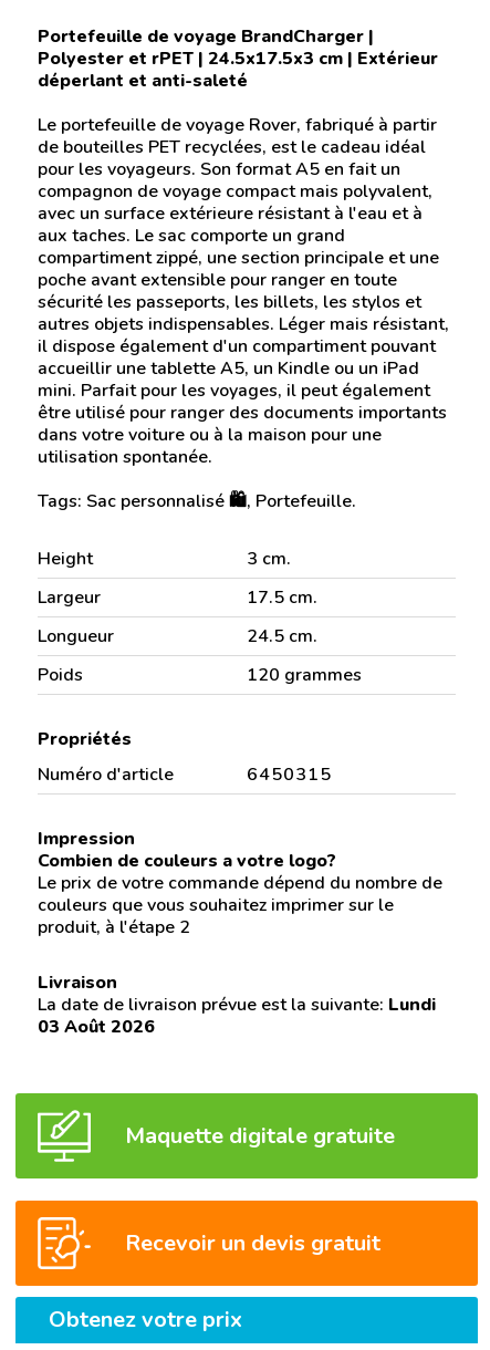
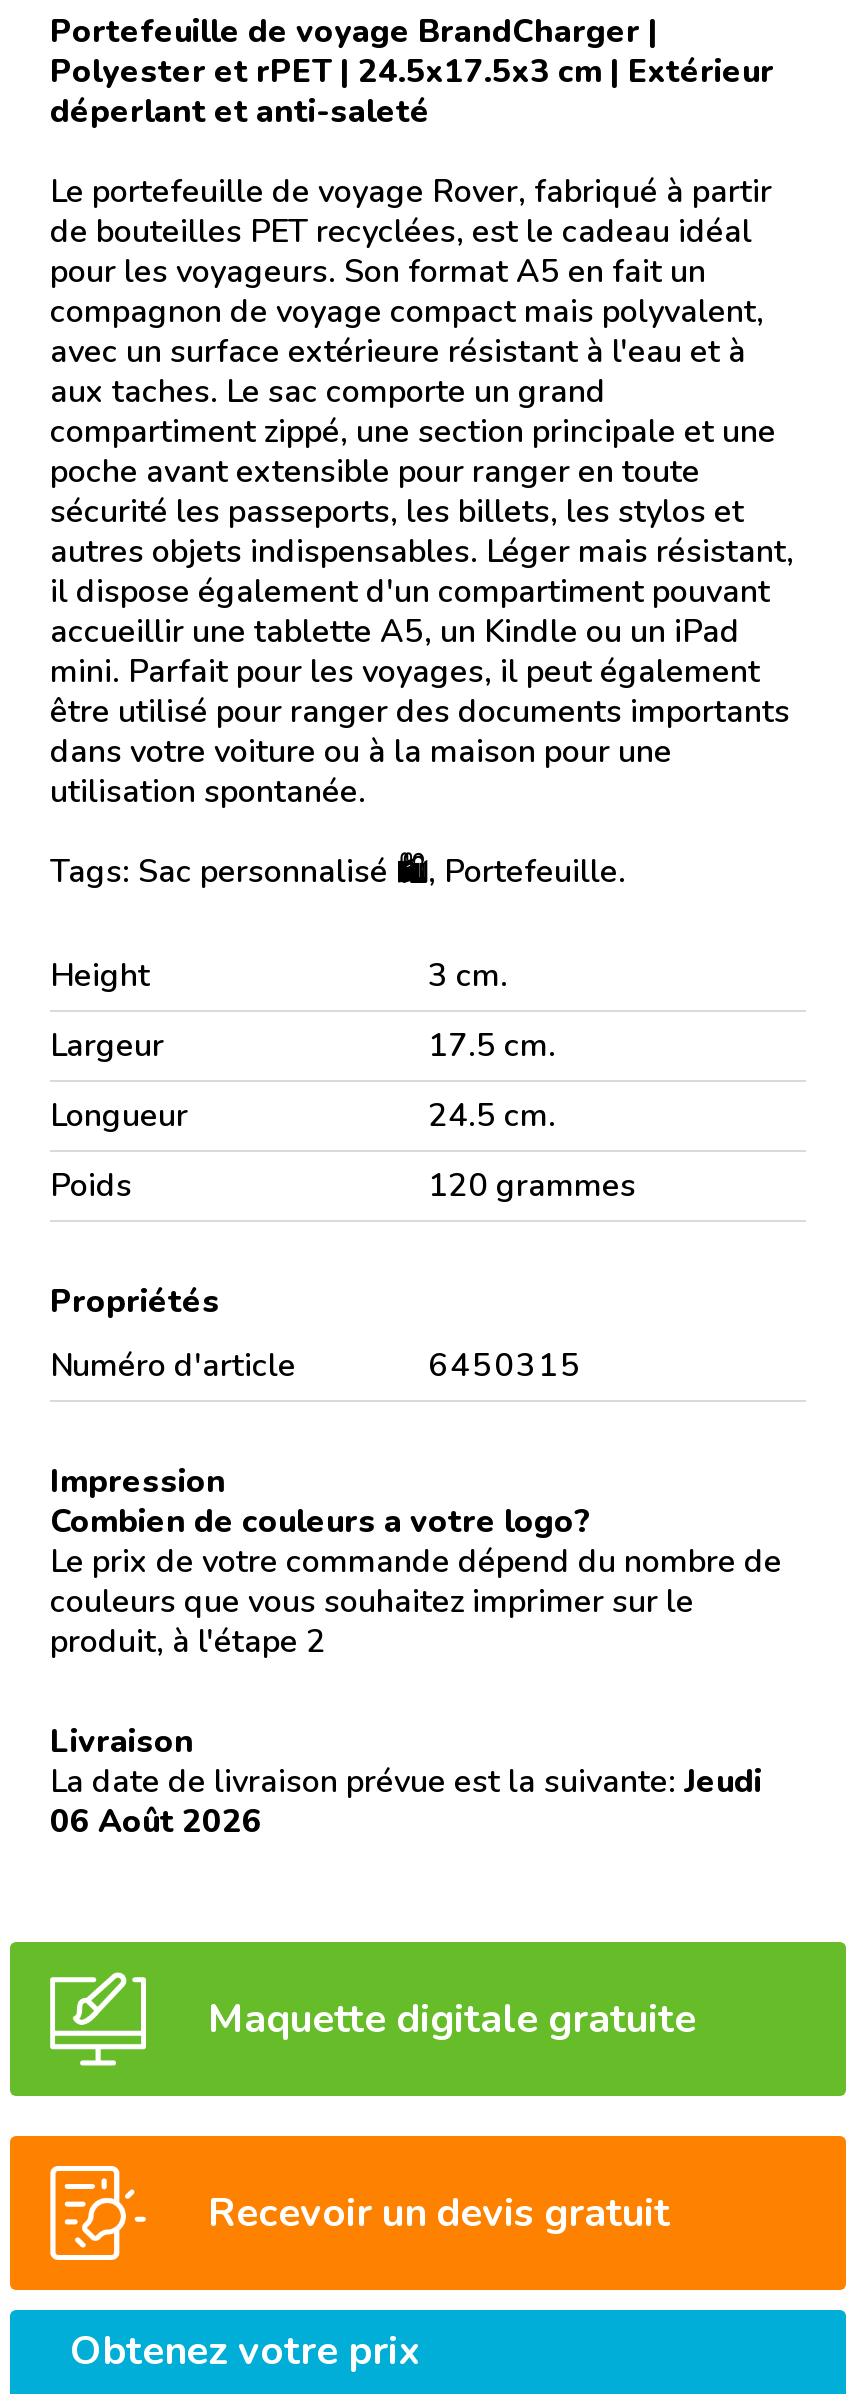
- La date de livraison prévue est la suivante: Lundi
+ La date de livraison prévue est la suivante: Jeudi

- 03 Août 2026
+ 06 Août 2026
